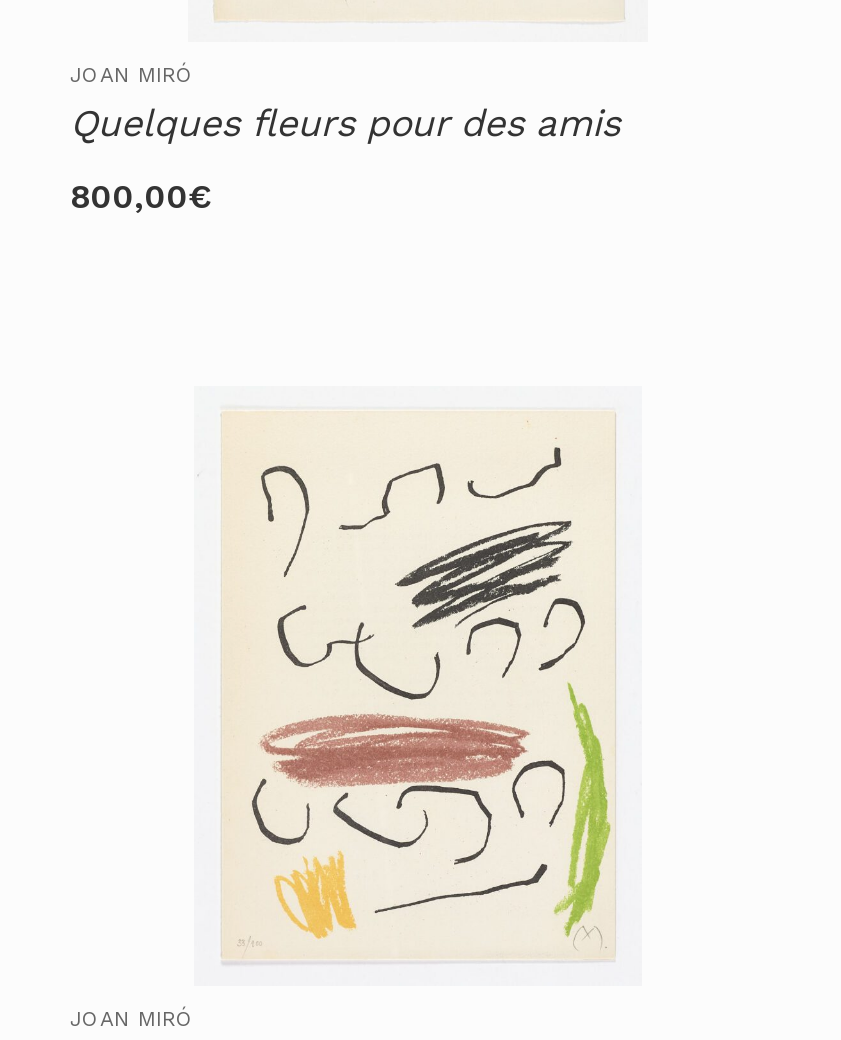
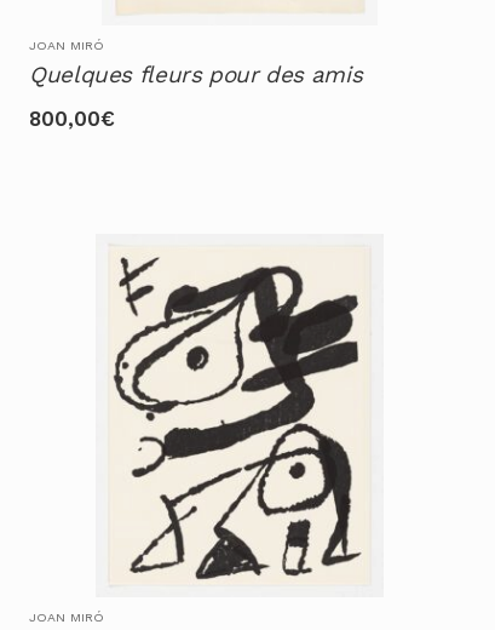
- [image]
+ [image]
